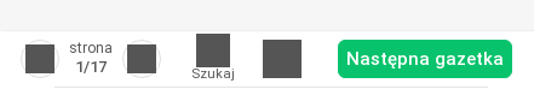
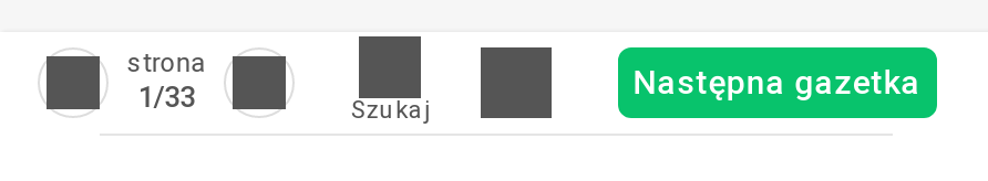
- 1/17
+ 1/33
